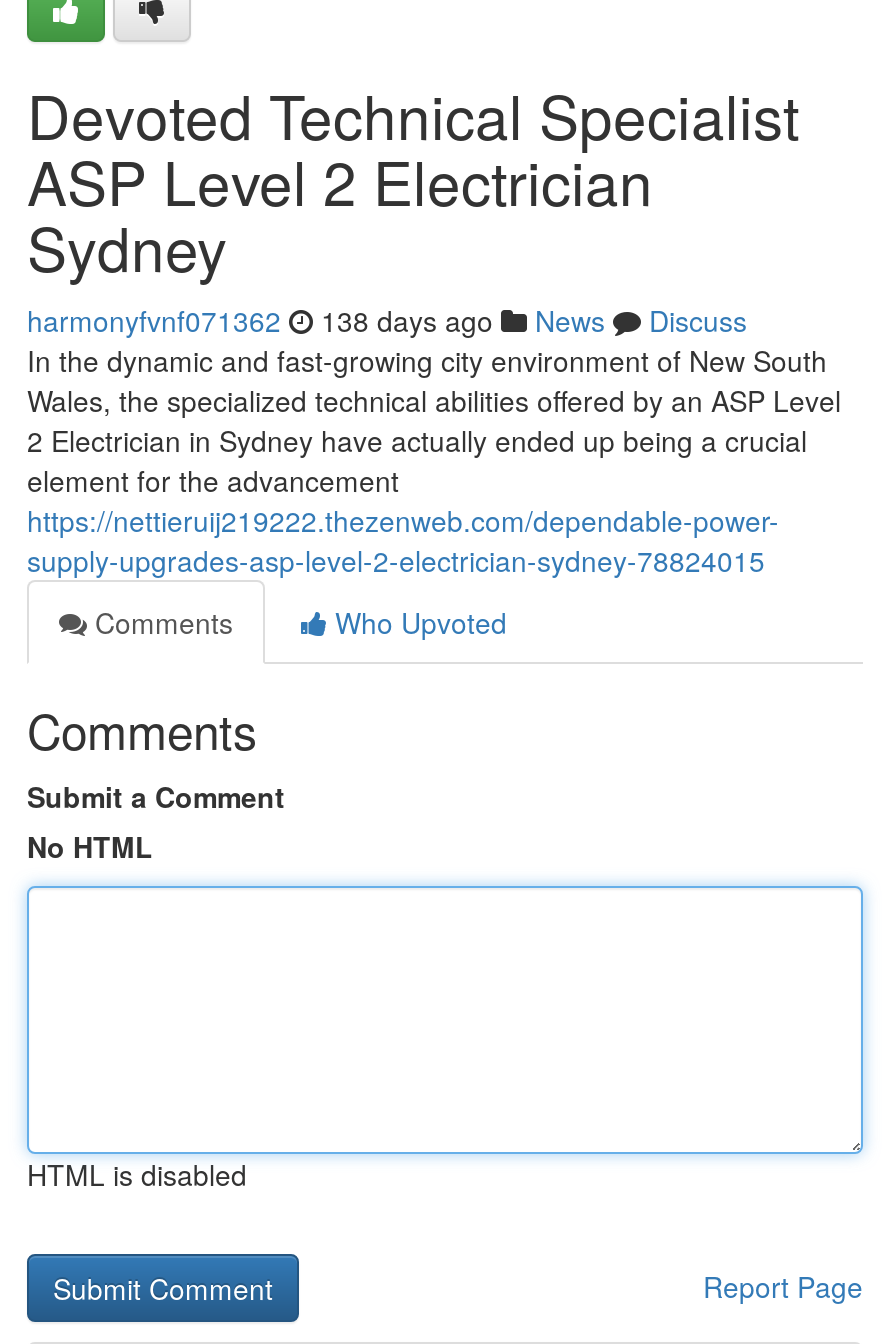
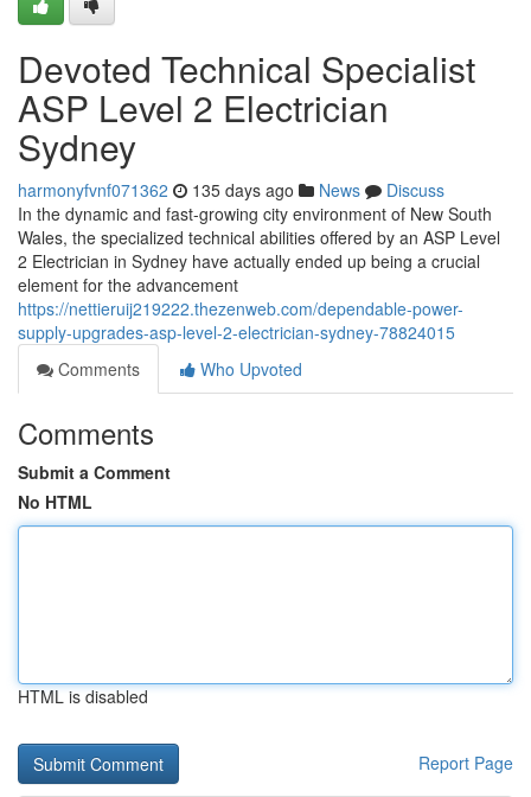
- harmonyfvnf071362 138 days ago News Discuss
+ harmonyfvnf071362 135 days ago News Discuss
